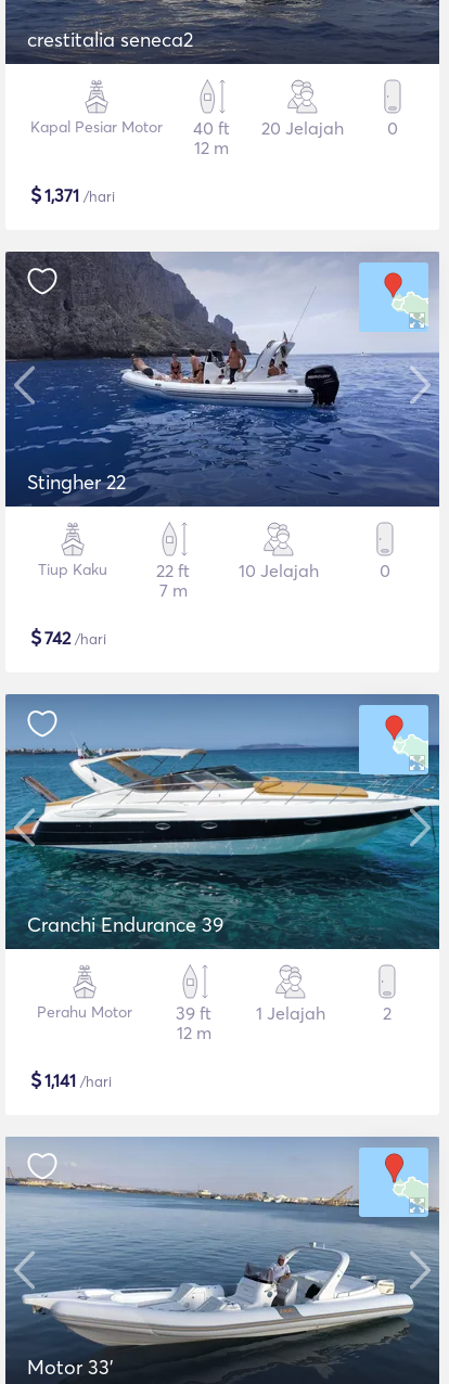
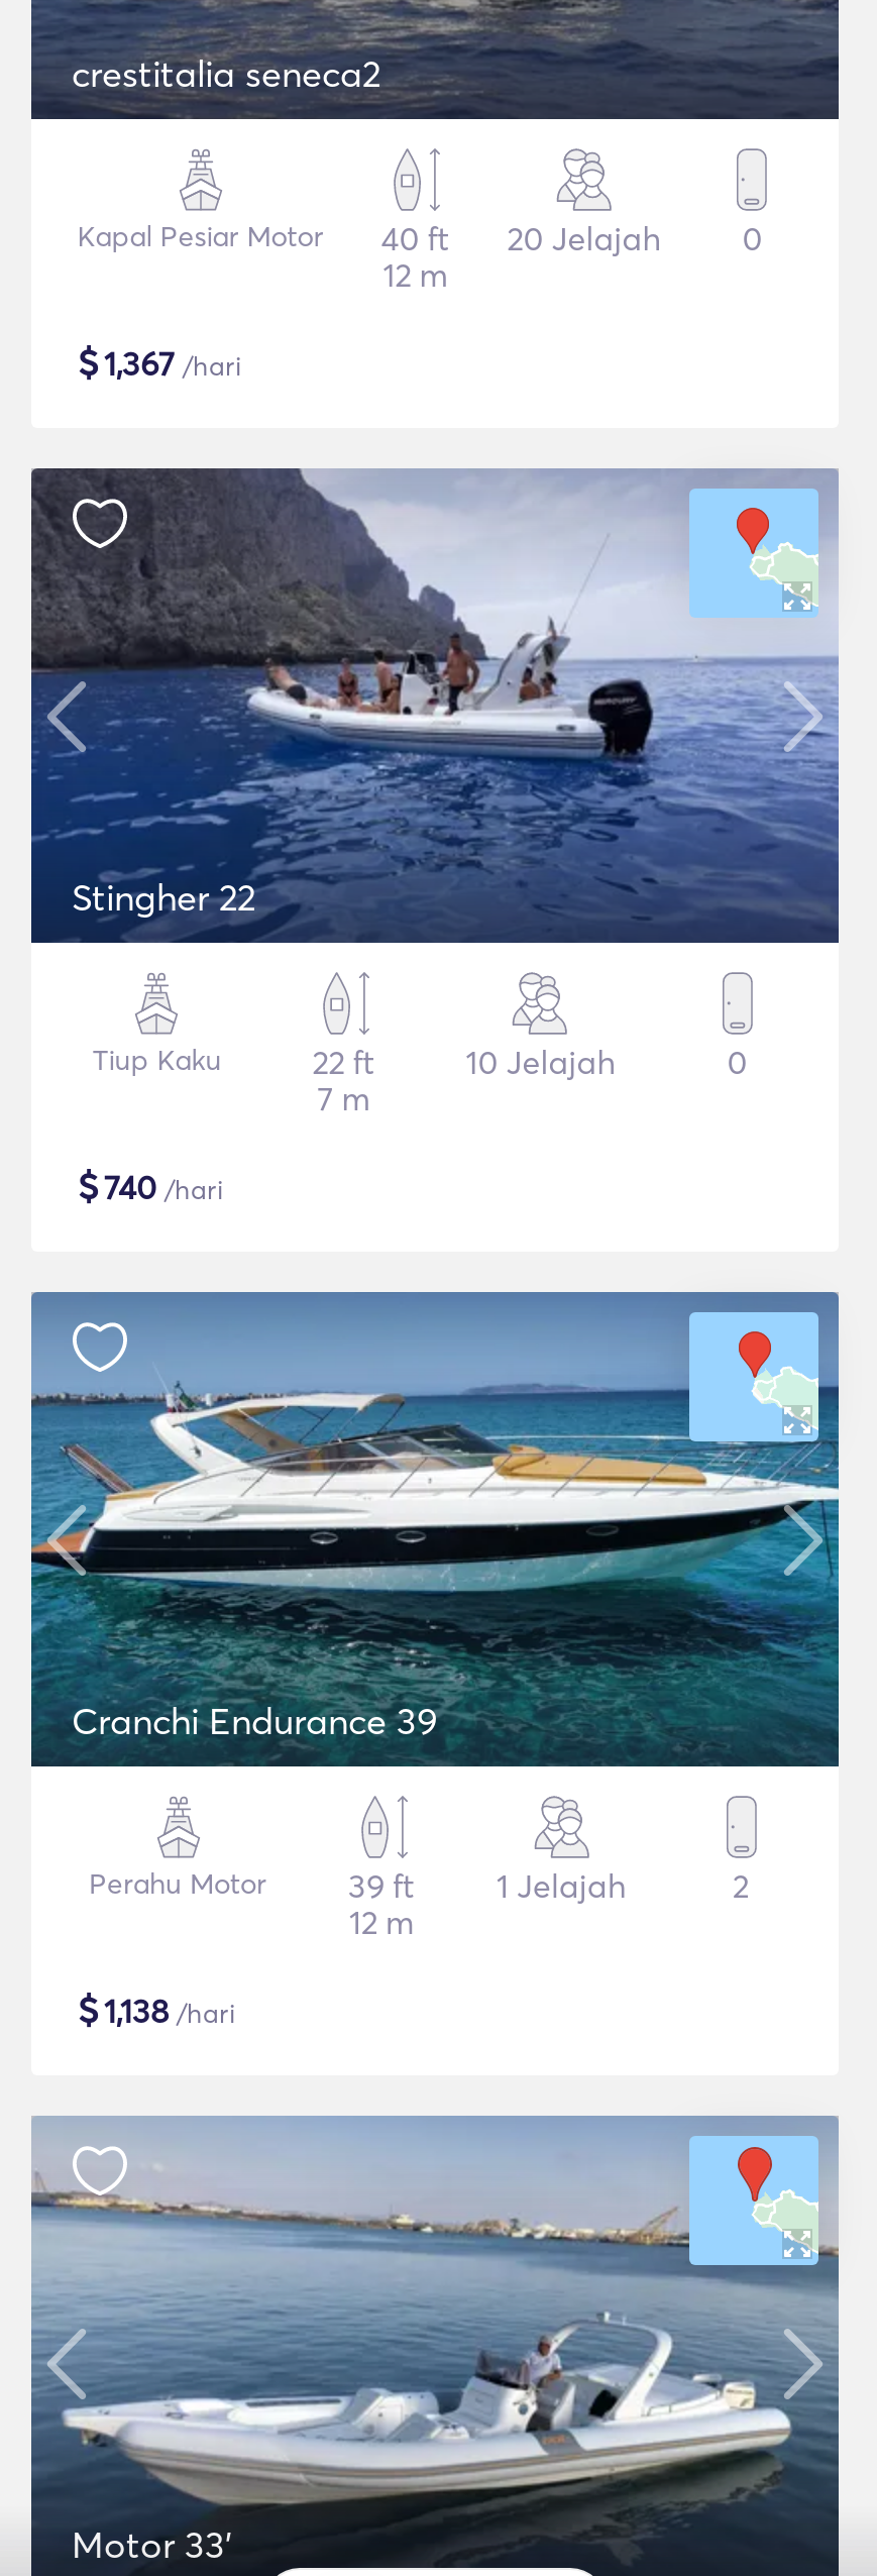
- $1,371 /hari
+ $1,367 /hari

- $742 /hari
+ $740 /hari

- $1,141 /hari
+ $1,138 /hari
